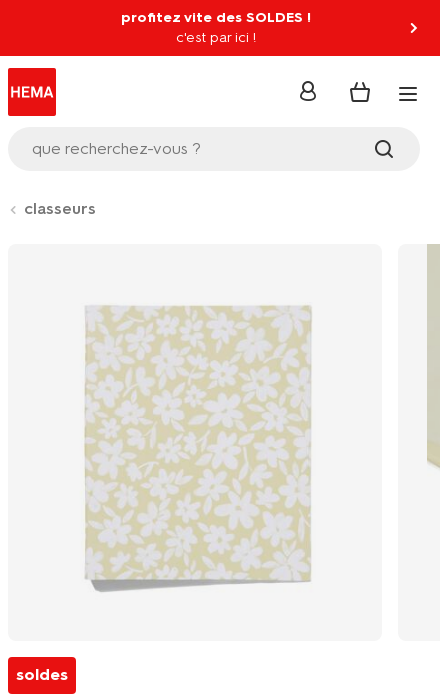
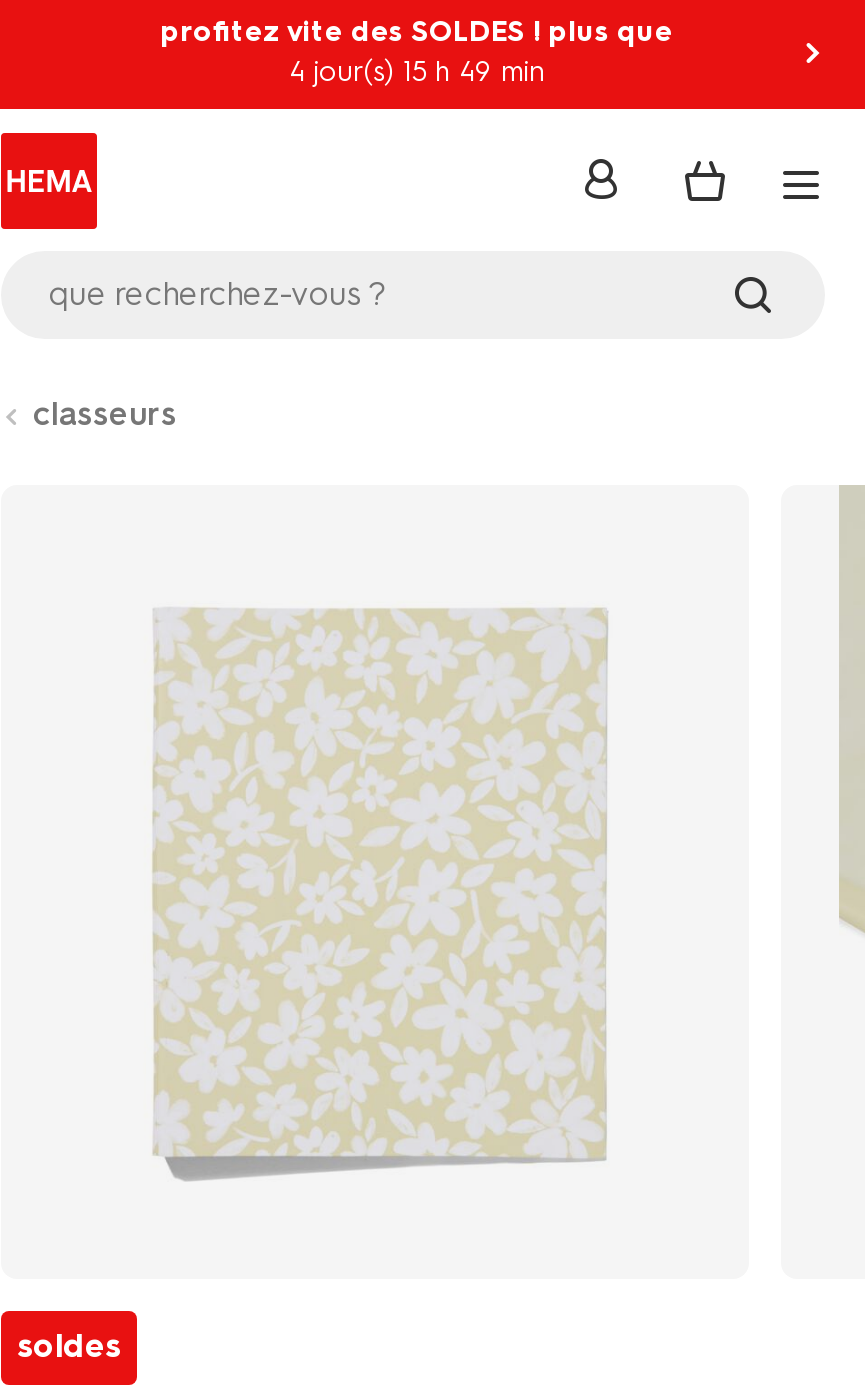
- profitez vite des SOLDES !
- c'est par ici !
+ profitez vite des SOLDES ! plus que
+ 4 jour(s) 15 h 49 min
